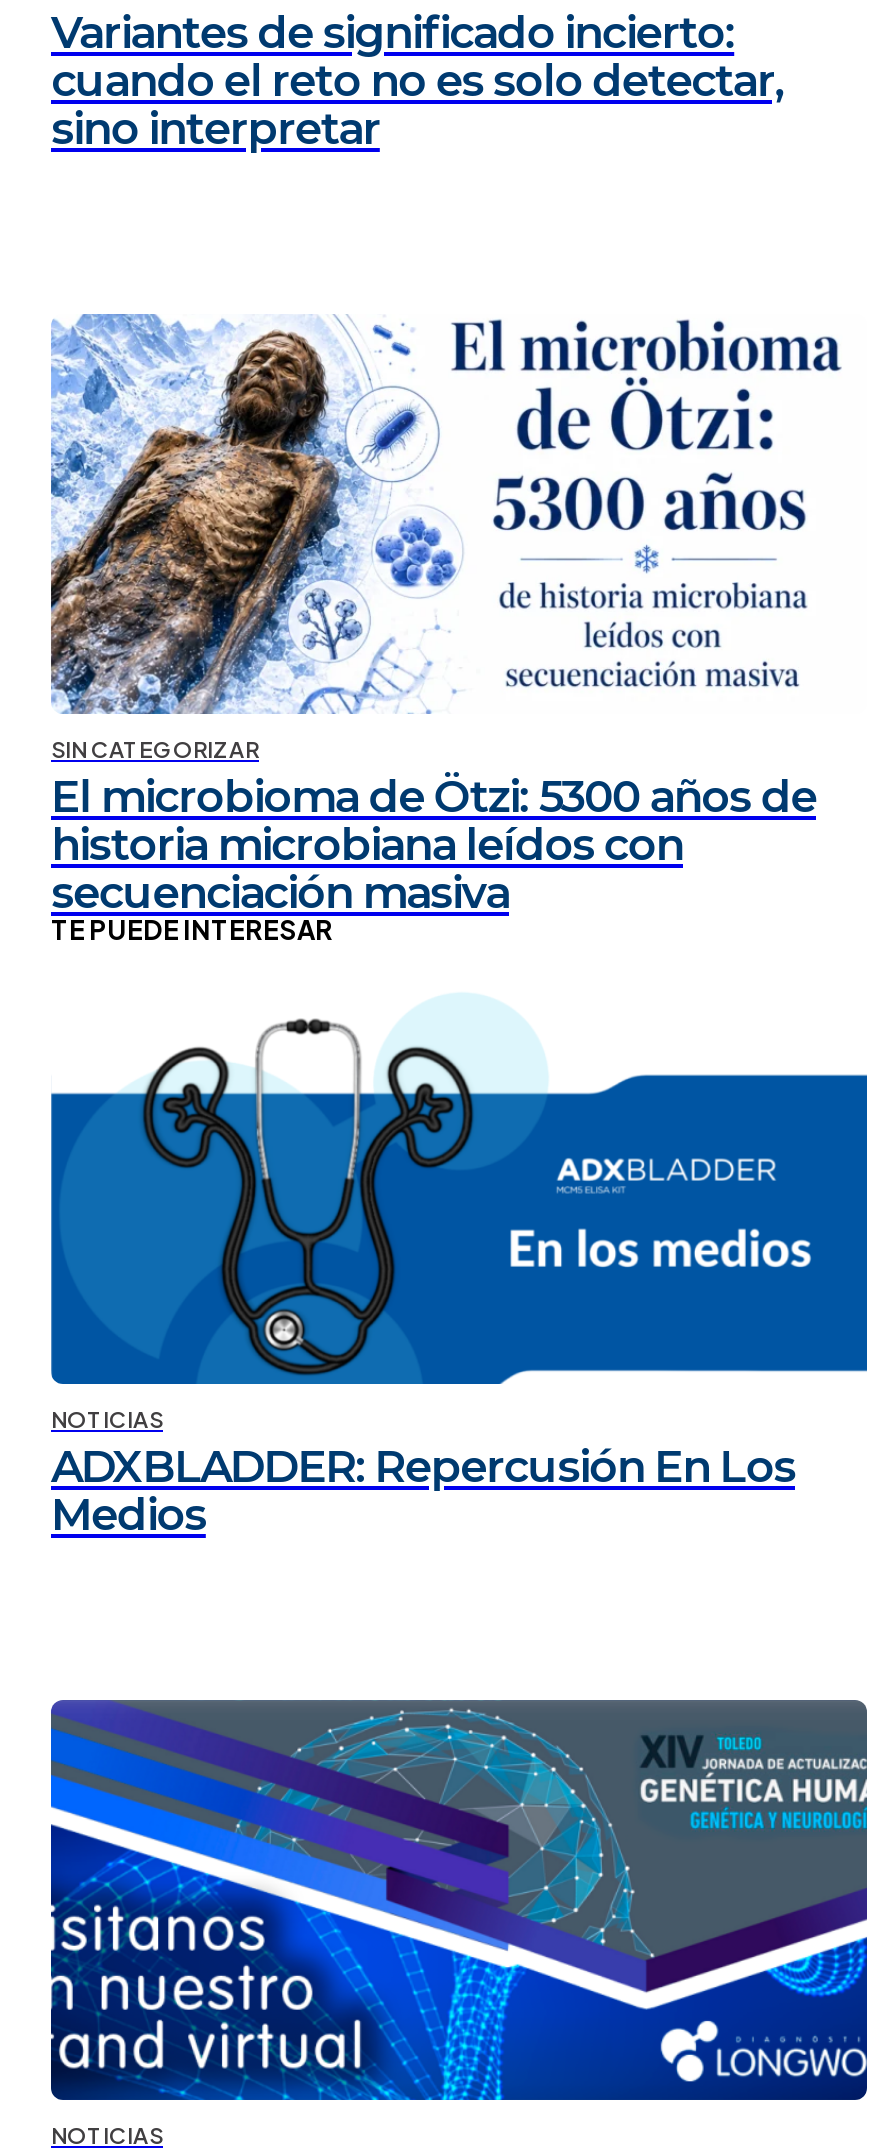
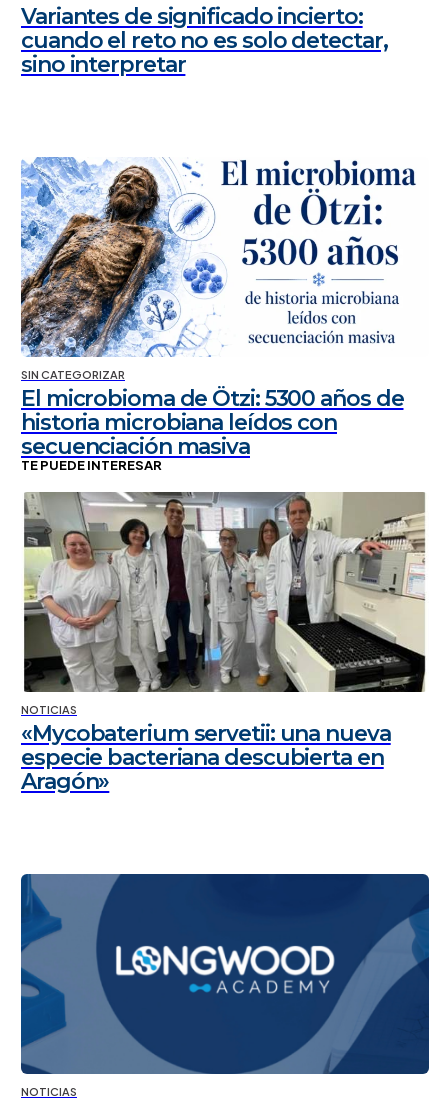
- [image]
- ADXBLADDER: Repercusión En Los
- Medios
+ [image]
+ «Mycobaterium servetii: una nueva
+ especie bacteriana descubierta en
+ Aragón»

- [image]
+ [image]
